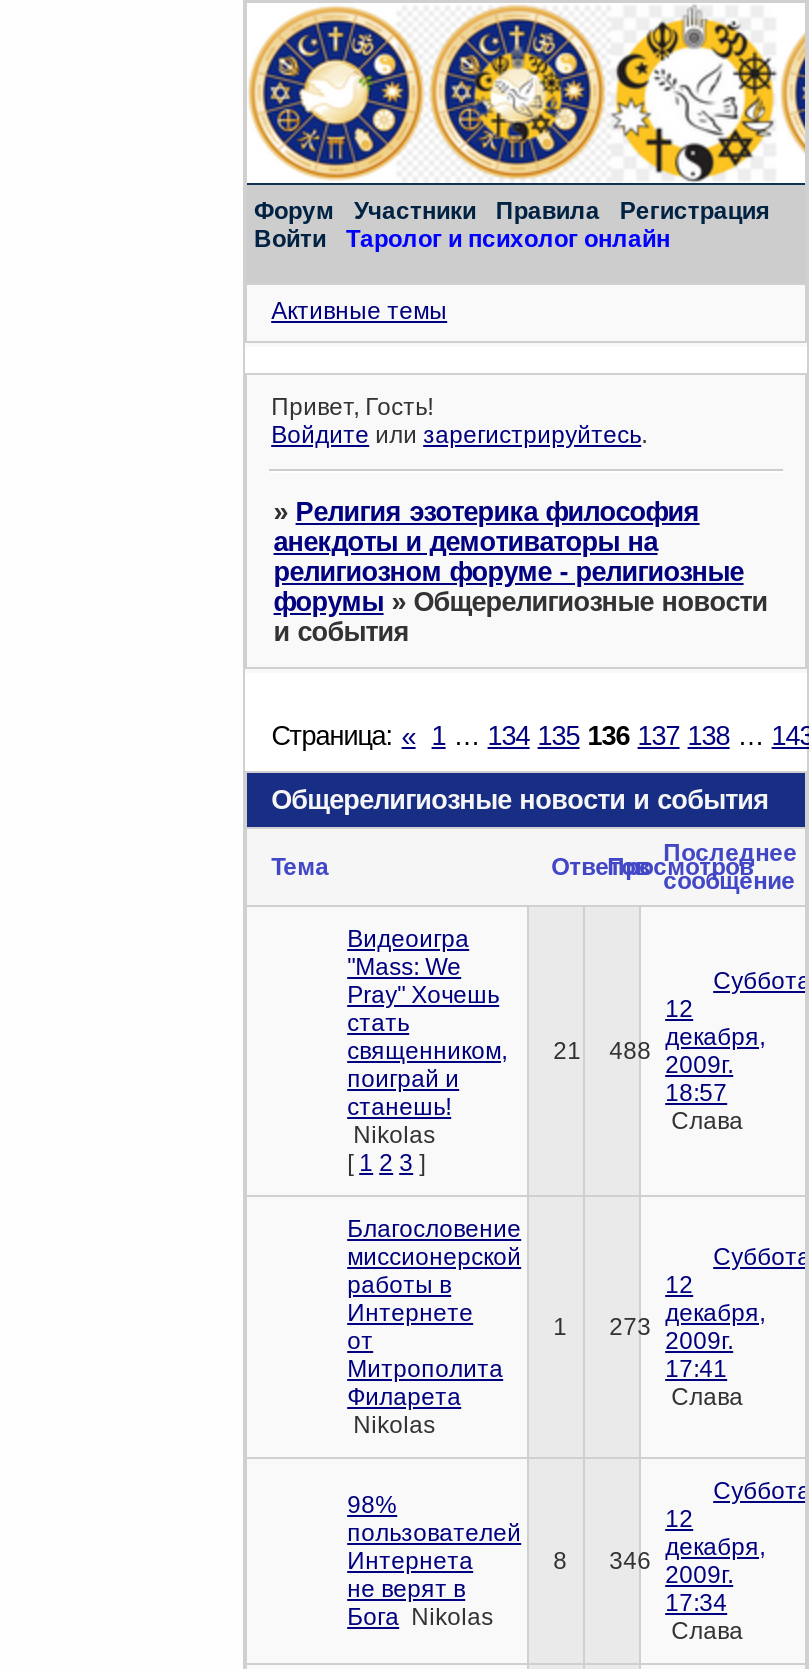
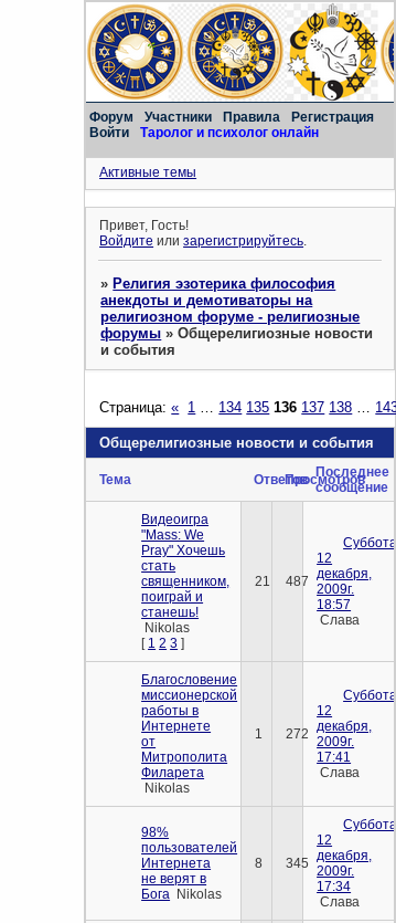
- священником, 21 488 декабря, 2009г.
+ священником, 21 487 декабря, 2009г.

- 1 273 декабря, 2009г.
+ 1 272 декабря, 2009г.

- 8 346 декабря, 2009г.
+ 8 345 декабря, 2009г.
